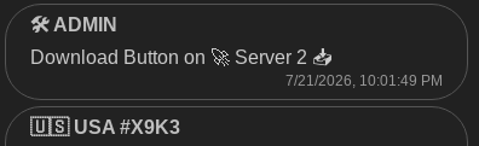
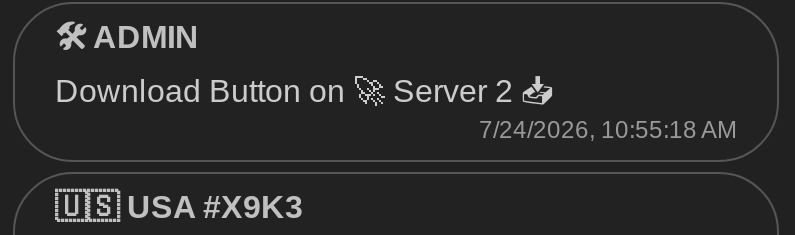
- 7/21/2026, 10:01:49 PM
+ 7/24/2026, 10:55:18 AM
